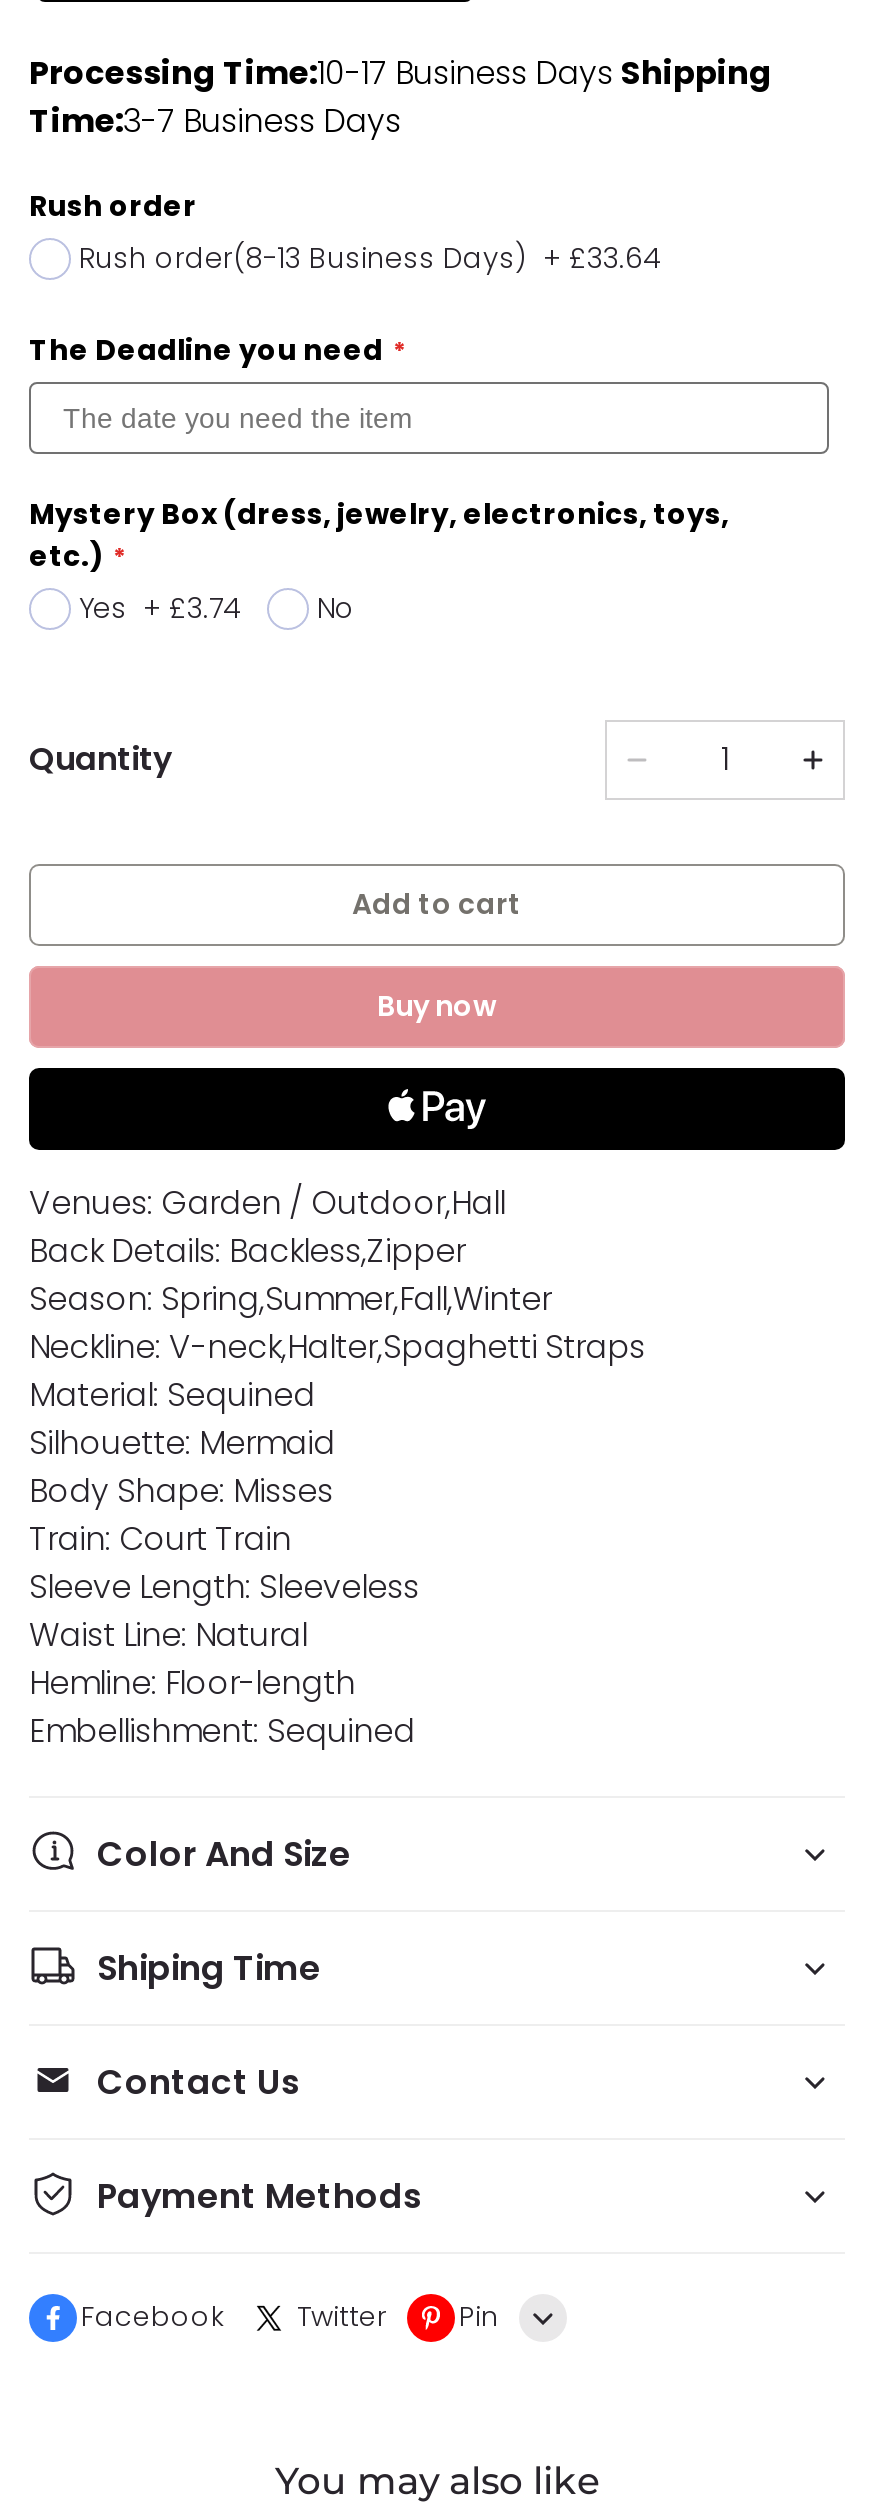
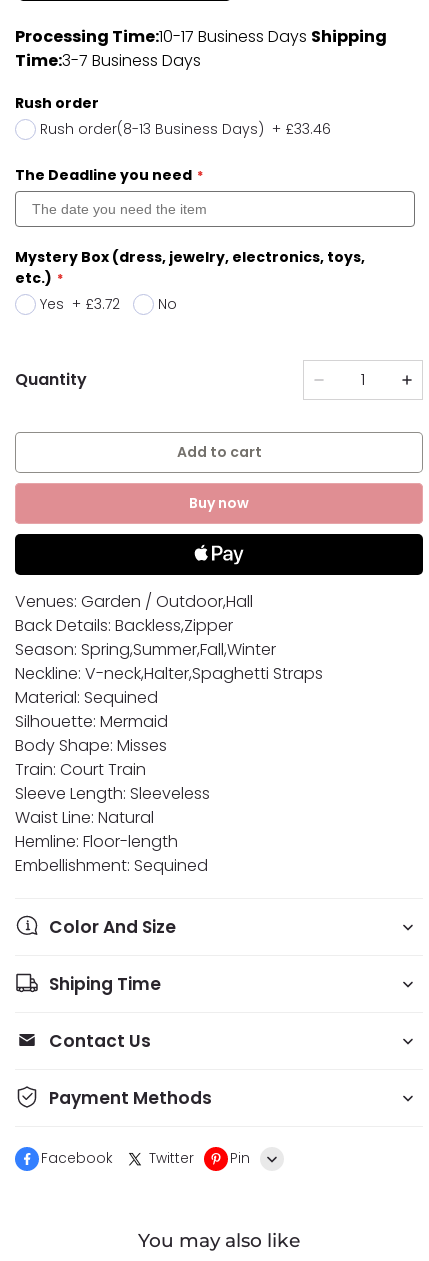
- Rush order(8-13 Business Days) + £33.64
+ Rush order(8-13 Business Days) + £33.46

- Yes + £3.74 No
+ Yes + £3.72 No
